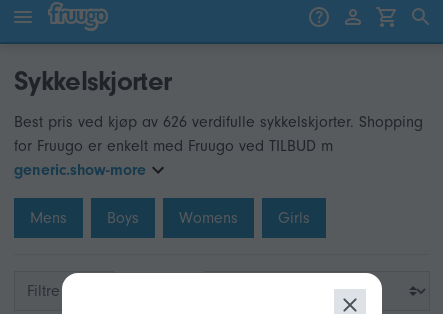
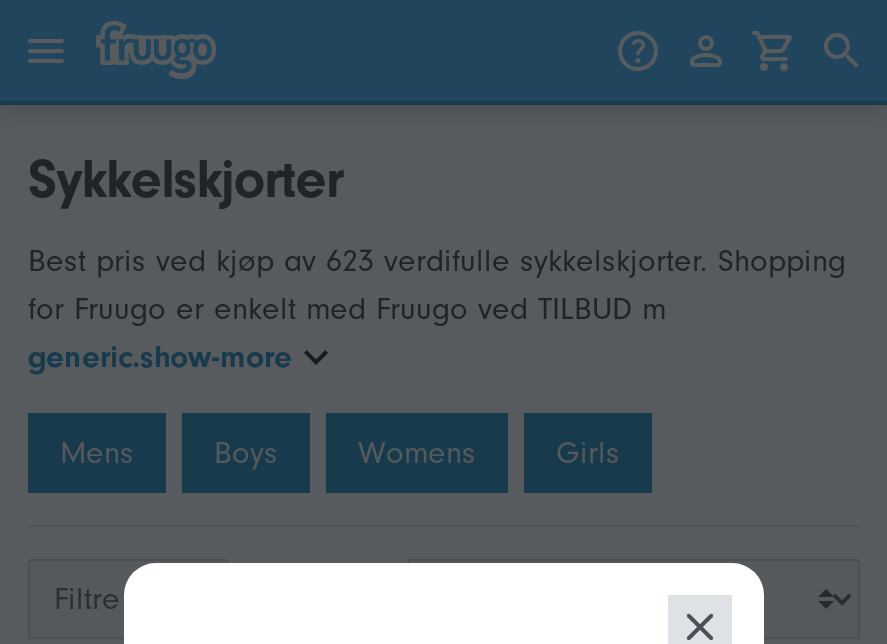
- Best pris ved kjøp av 626 verdifulle sykkelskjorter. Shopping
+ Best pris ved kjøp av 623 verdifulle sykkelskjorter. Shopping
